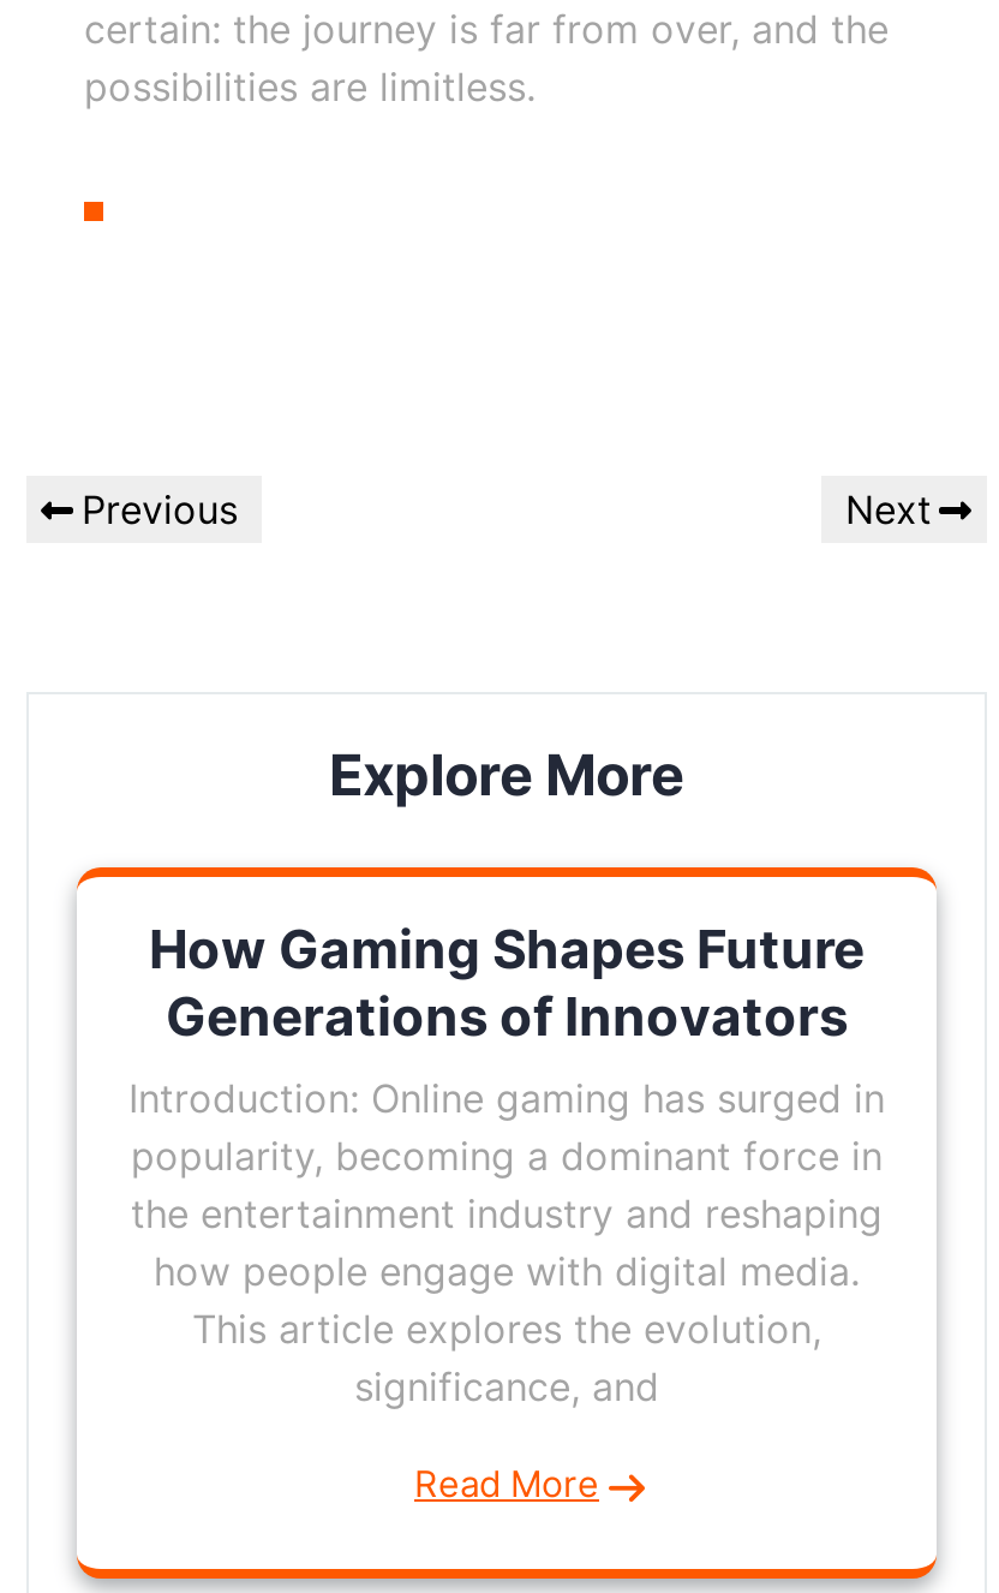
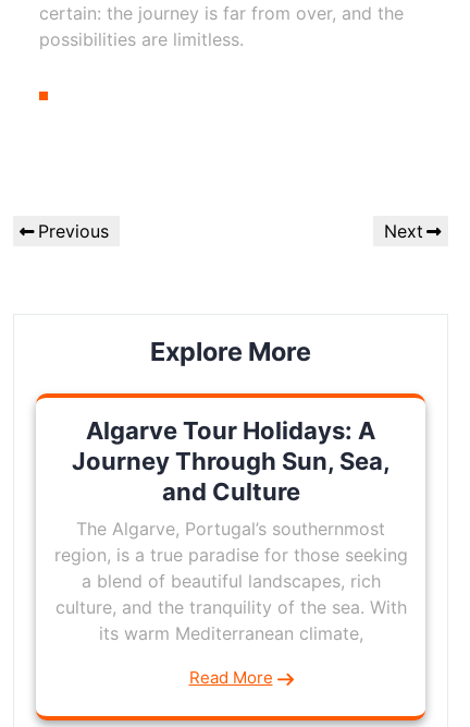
- How Gaming Shapes Future
- Generations of Innovators
- Introduction: Online gaming has surged in
- popularity, becoming a dominant force in
- the entertainment industry and reshaping
- how people engage with digital media.
- This article explores the evolution,
- significance, and
+ Algarve Tour Holidays: A
+ Journey Through Sun, Sea,
+ and Culture
+ The Algarve, Portugal’s southernmost
+ region, is a true paradise for those seeking
+ a blend of beautiful landscapes, rich
+ culture, and the tranquility of the sea. With
+ its warm Mediterranean climate,
